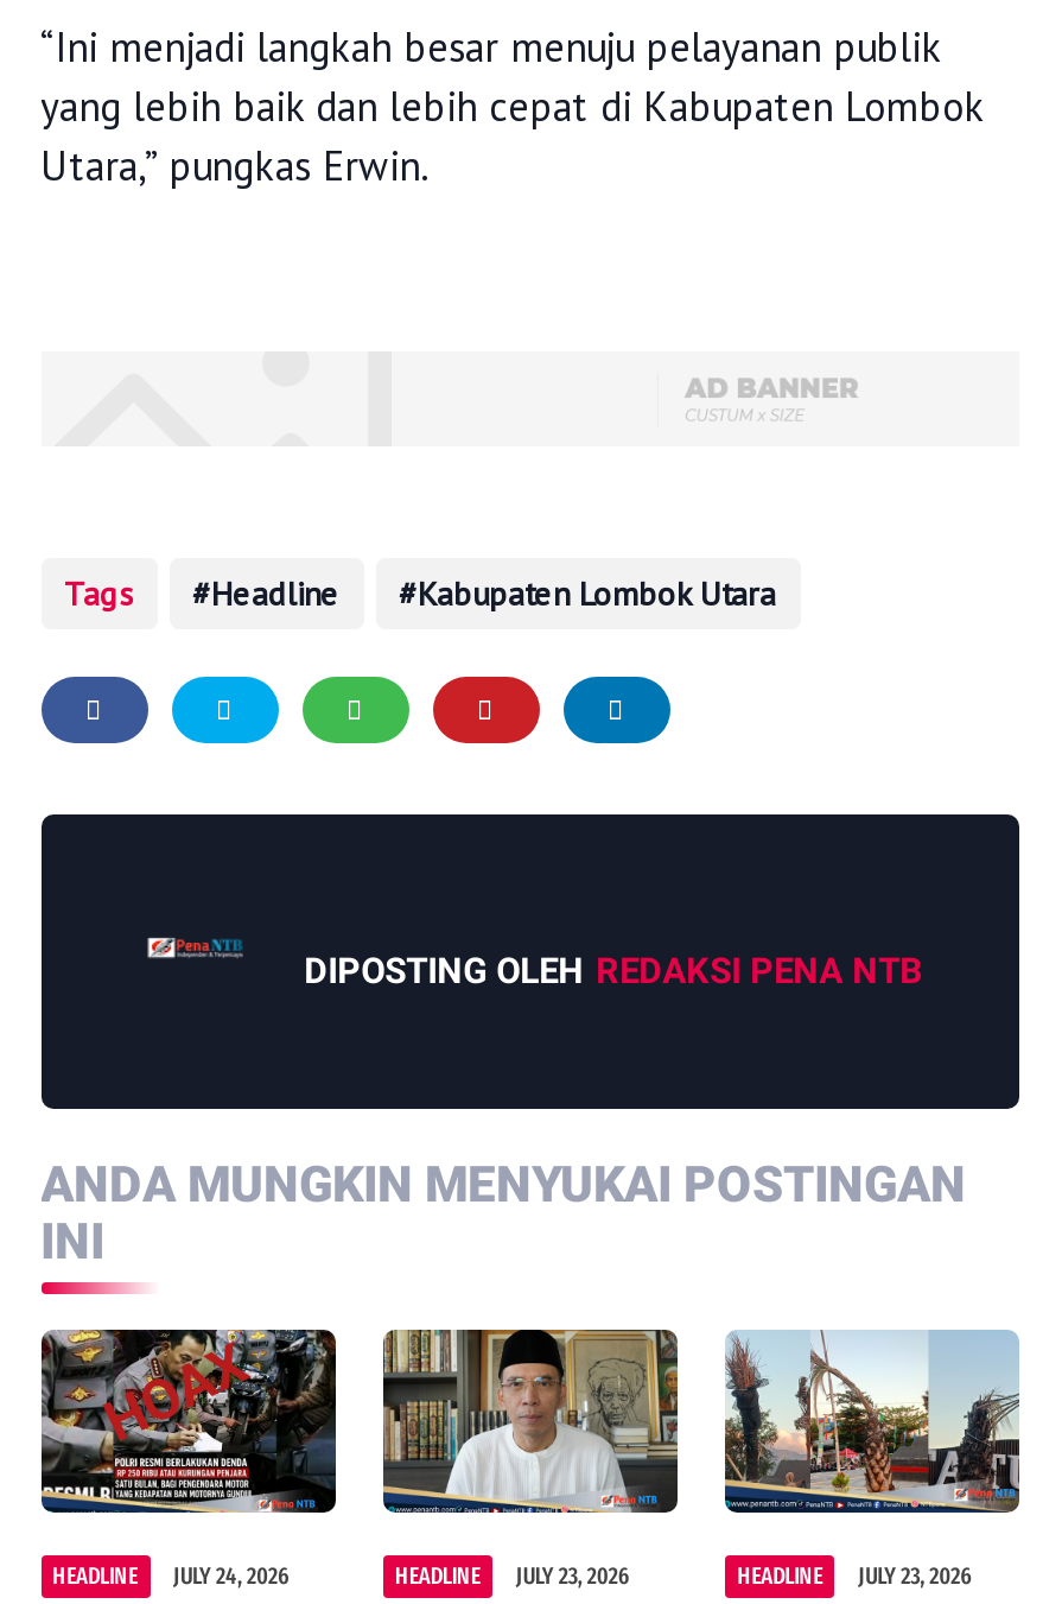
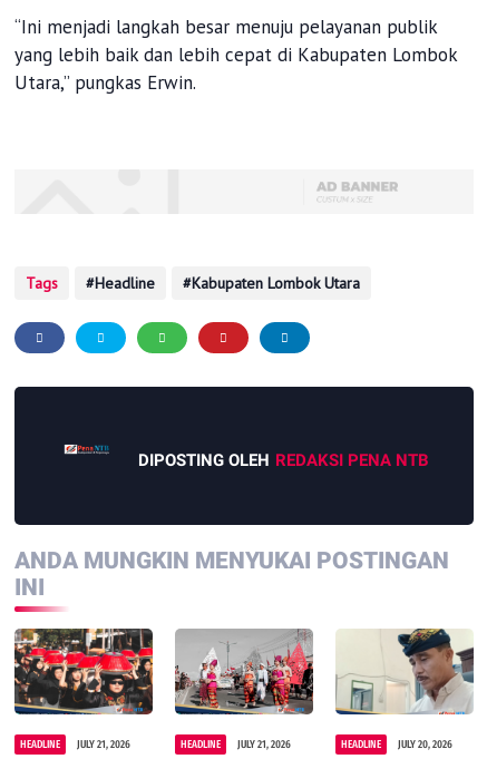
- [image]
- HEADLINE JULY 24, 2026
+ [image]
+ HEADLINE JULY 21, 2026

- [image]
- HEADLINE JULY 23, 2026
+ [image]
+ HEADLINE JULY 21, 2026

- [image]
- HEADLINE JULY 23, 2026
+ [image]
+ HEADLINE JULY 20, 2026
